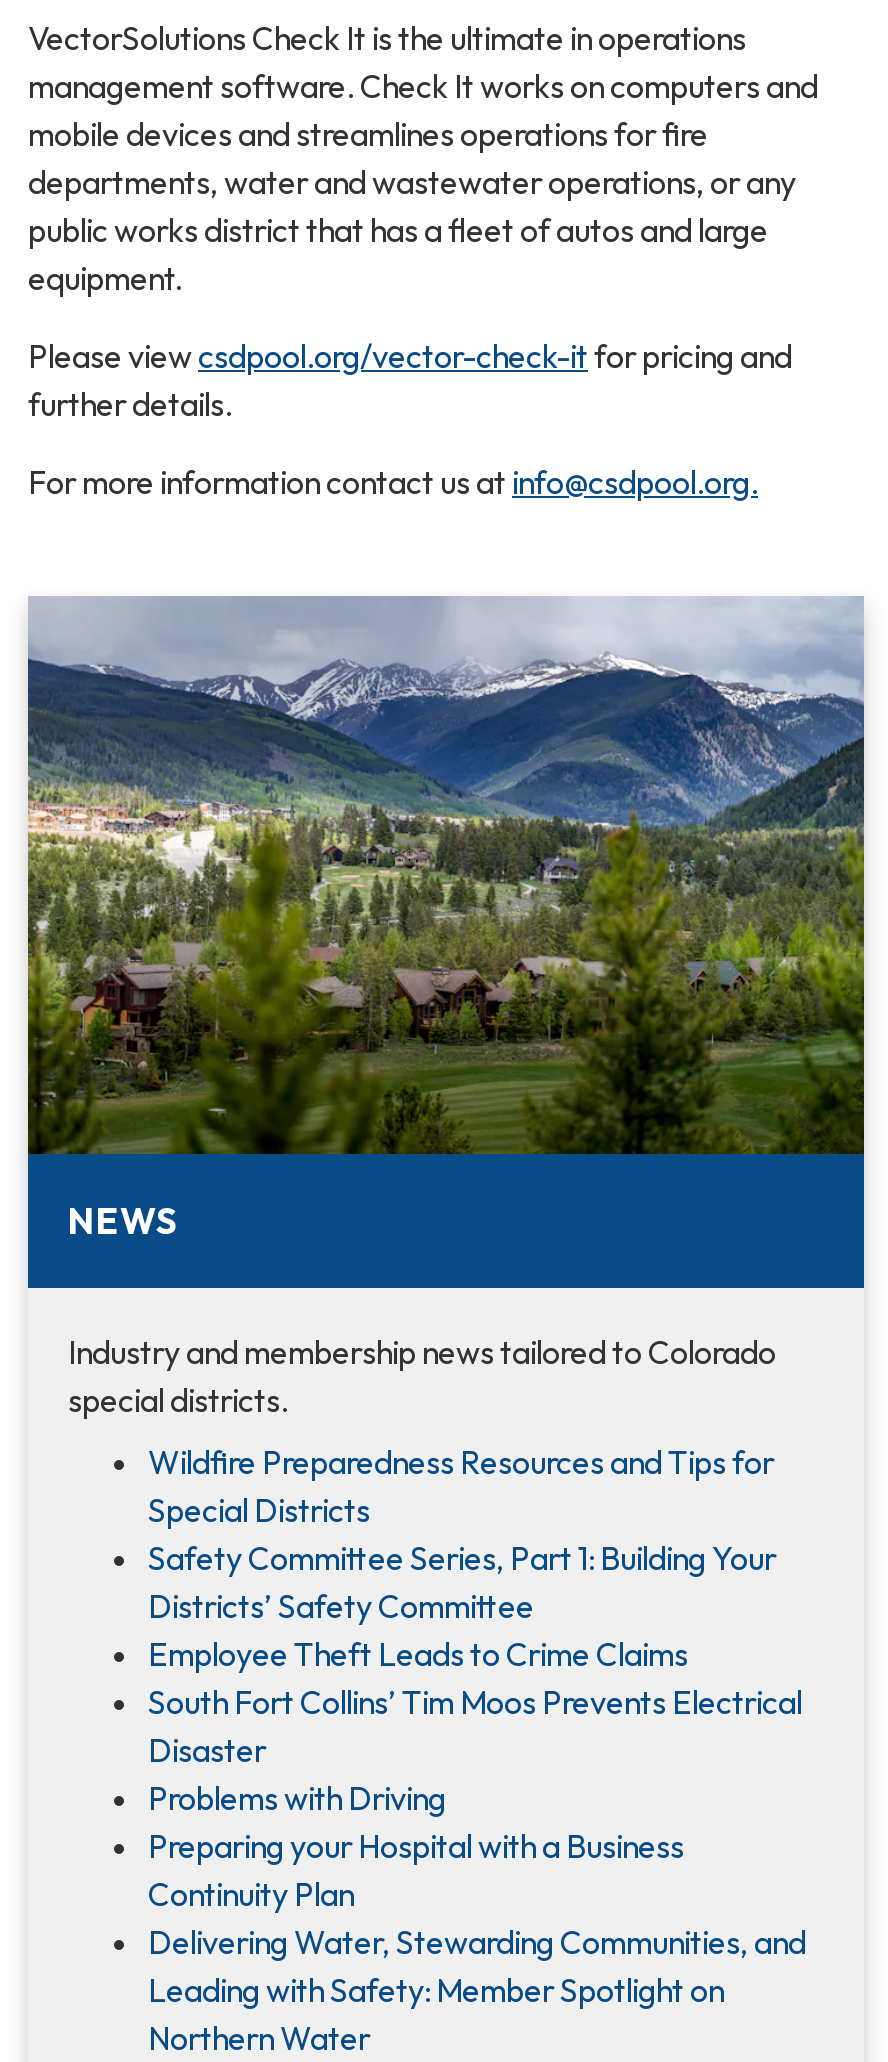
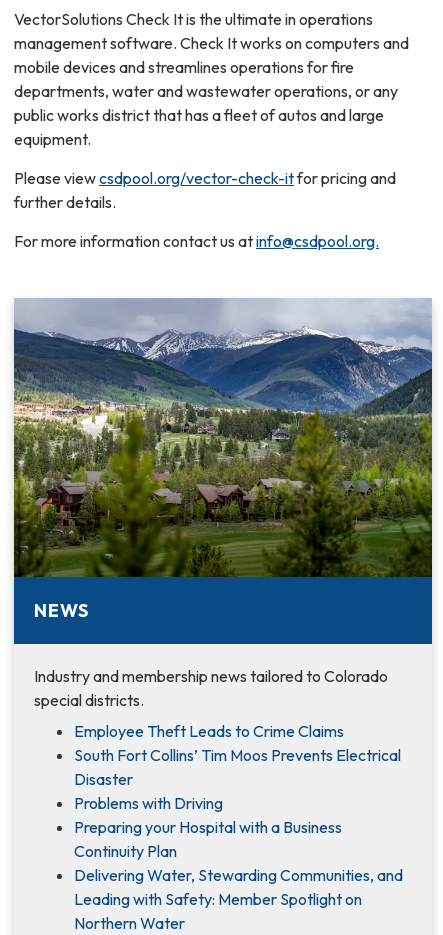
- Wildfire Preparedness Resources and Tips for
- Special Districts
- Safety Committee Series, Part 1: Building Your
- Districts’ Safety Committee
